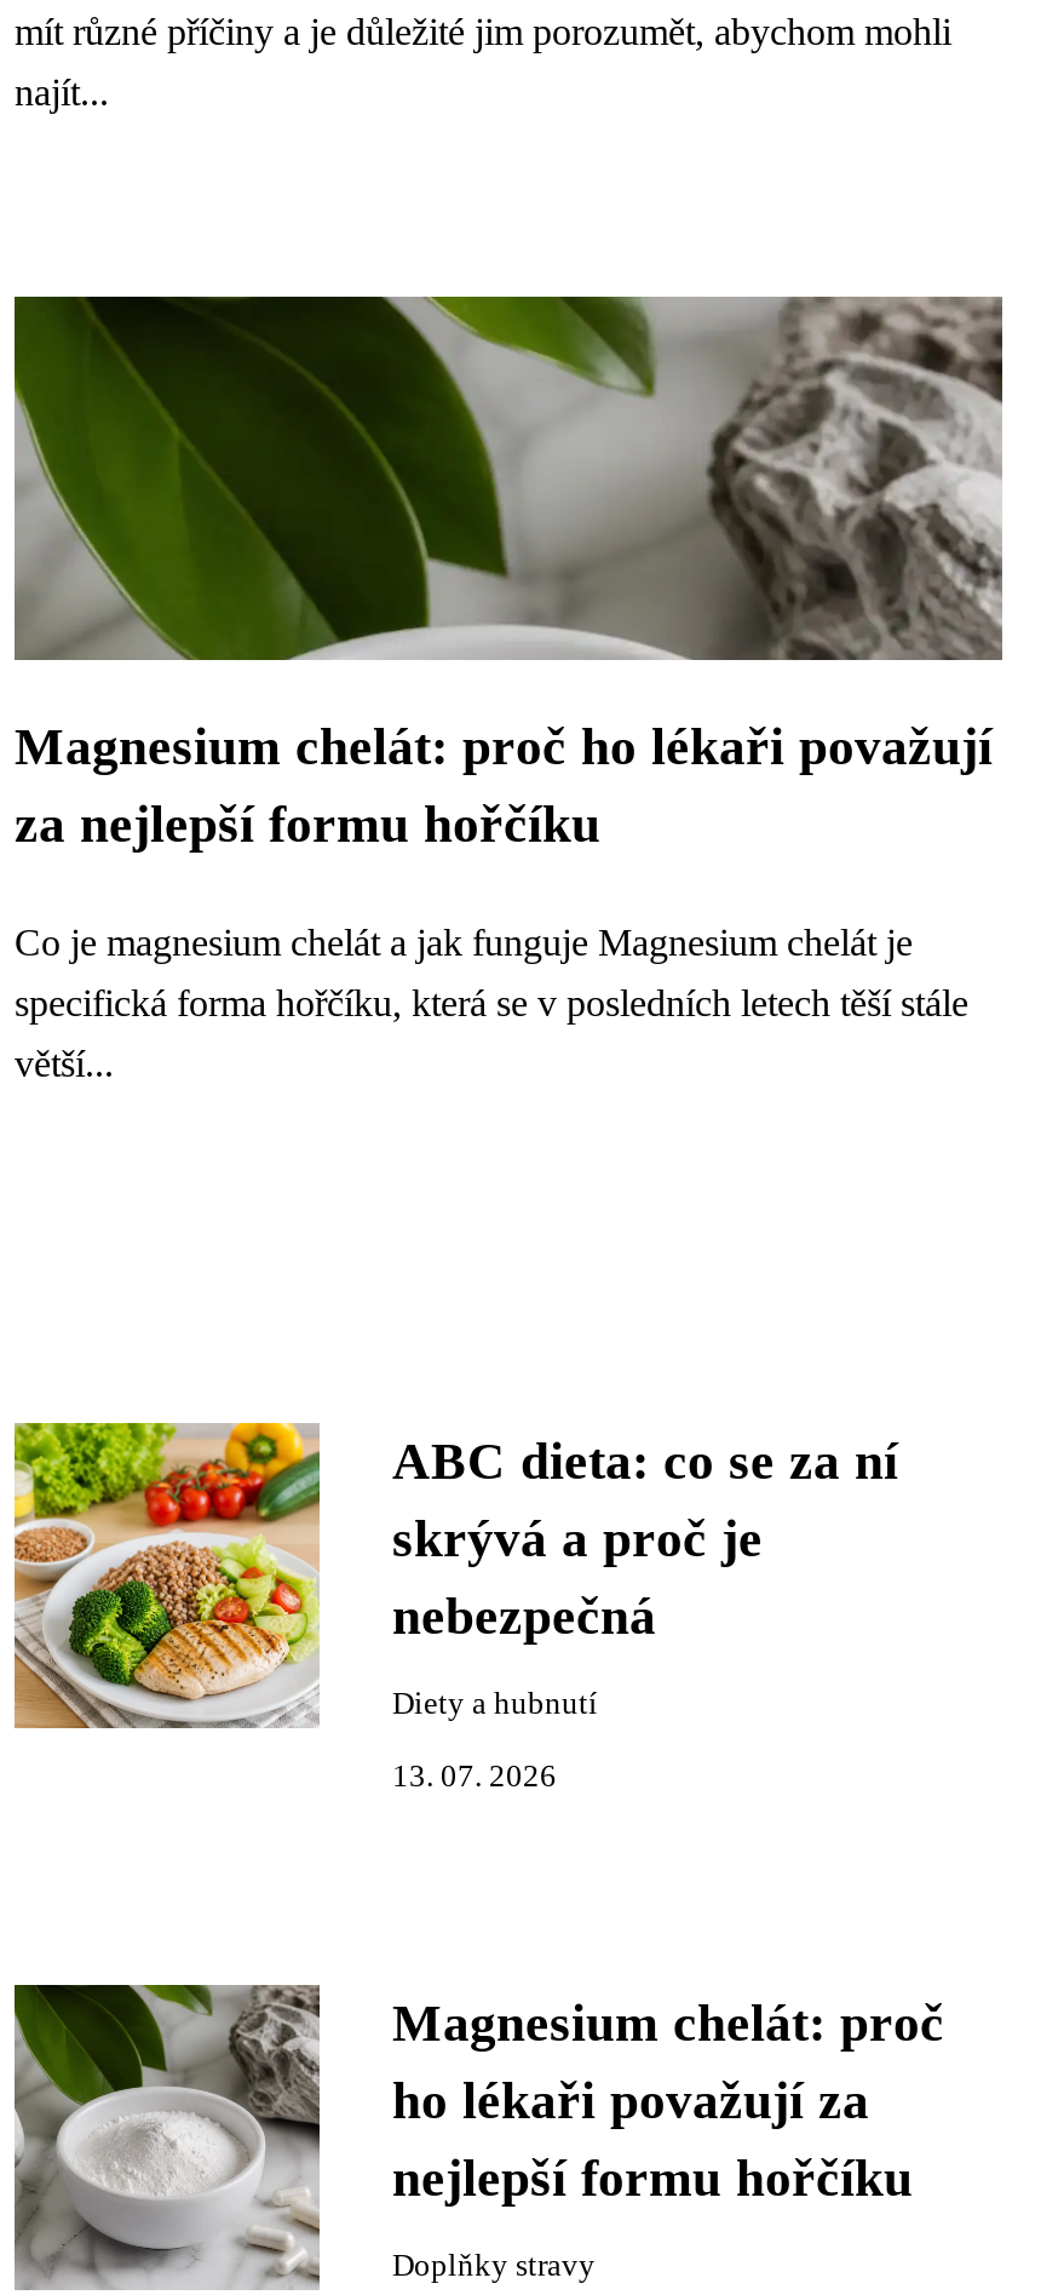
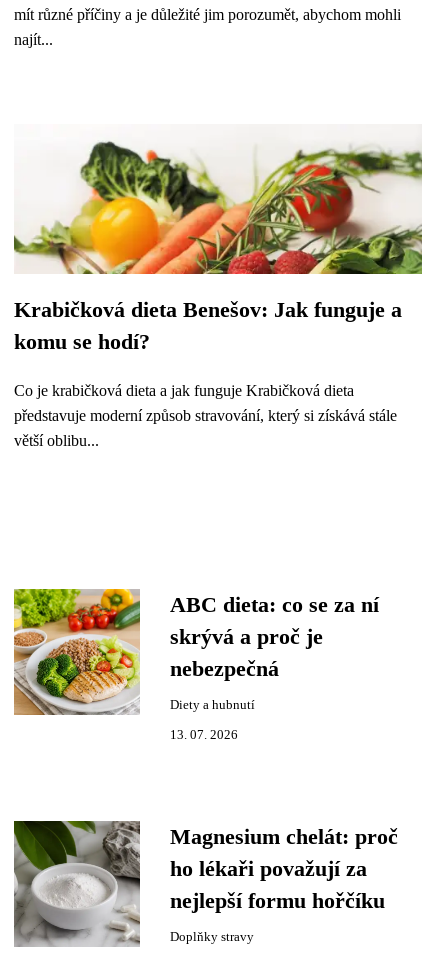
- [image]
- Magnesium chelát: proč ho lékaři považují
- za nejlepší formu hořčíku
+ [image]
+ Krabičková dieta Benešov: Jak funguje a
+ komu se hodí?

- Co je magnesium chelát a jak funguje Magnesium chelát je
+ Co je krabičková dieta a jak funguje Krabičková dieta

- specifická forma hořčíku, která se v posledních letech těší stále
+ představuje moderní způsob stravování, který si získává stále

- větší...
+ větší oblibu...
